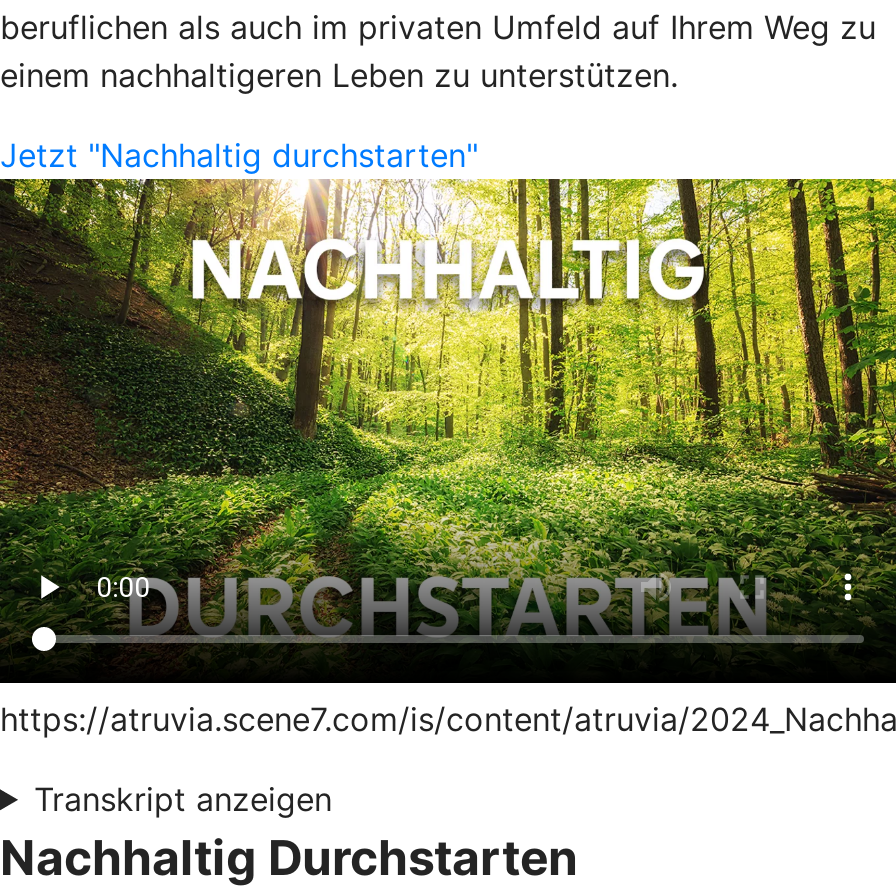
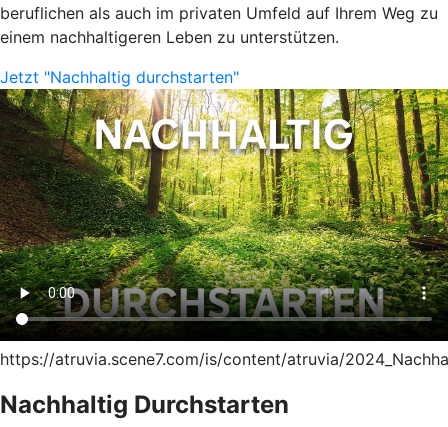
- Transkript anzeigen
